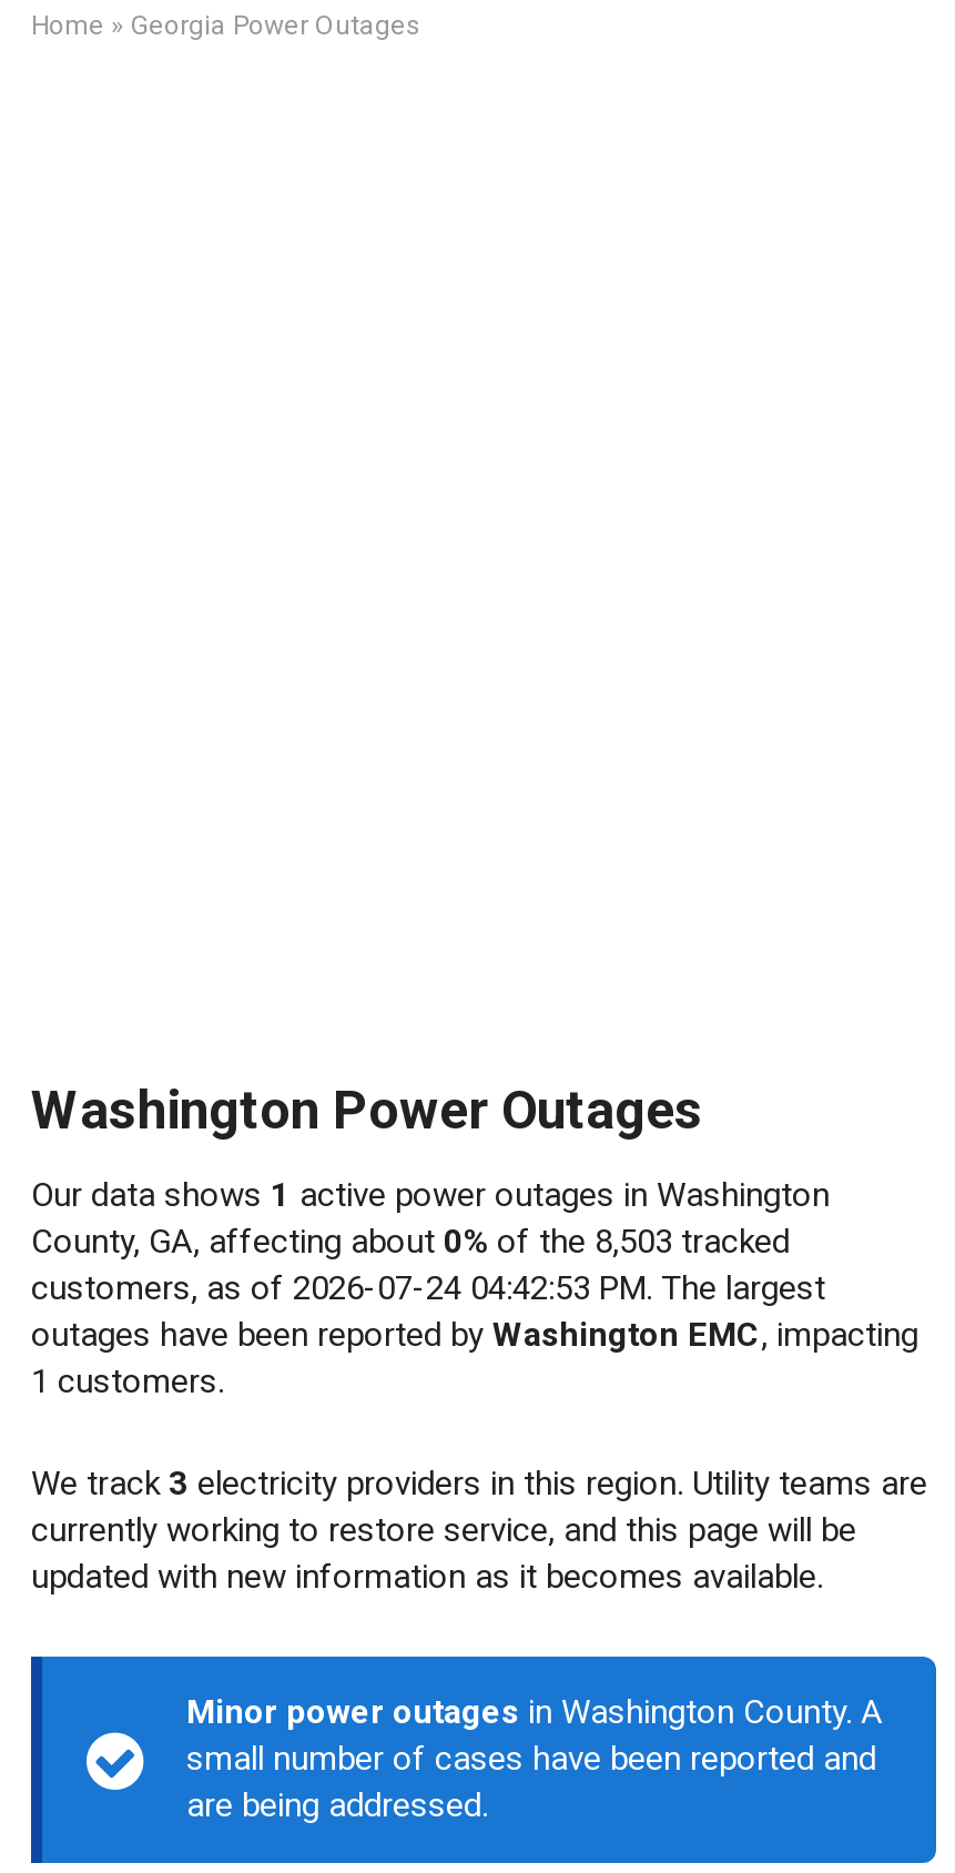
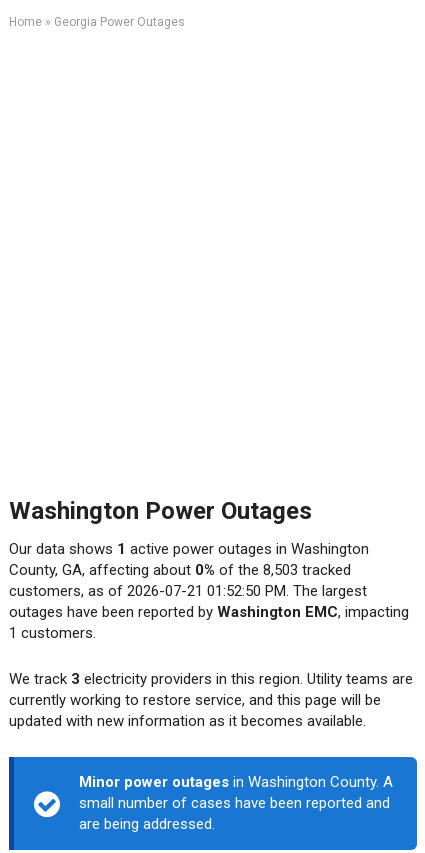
- customers, as of 2026-07-24 04:42:53 PM. The largest
+ customers, as of 2026-07-21 01:52:50 PM. The largest
